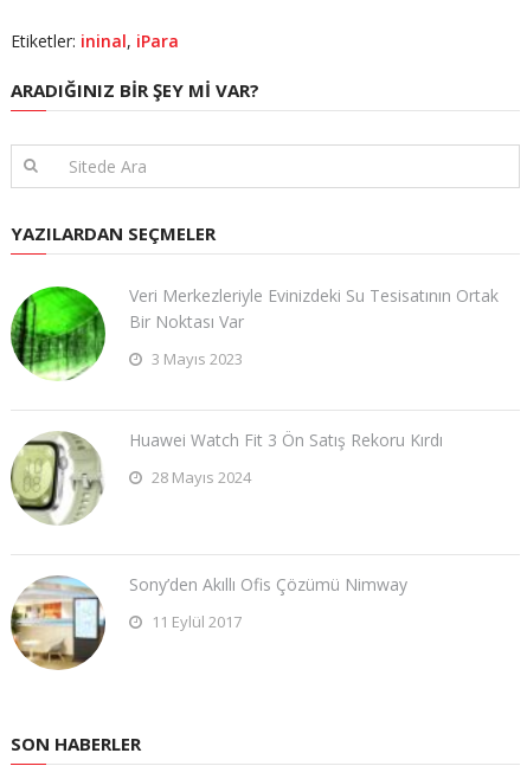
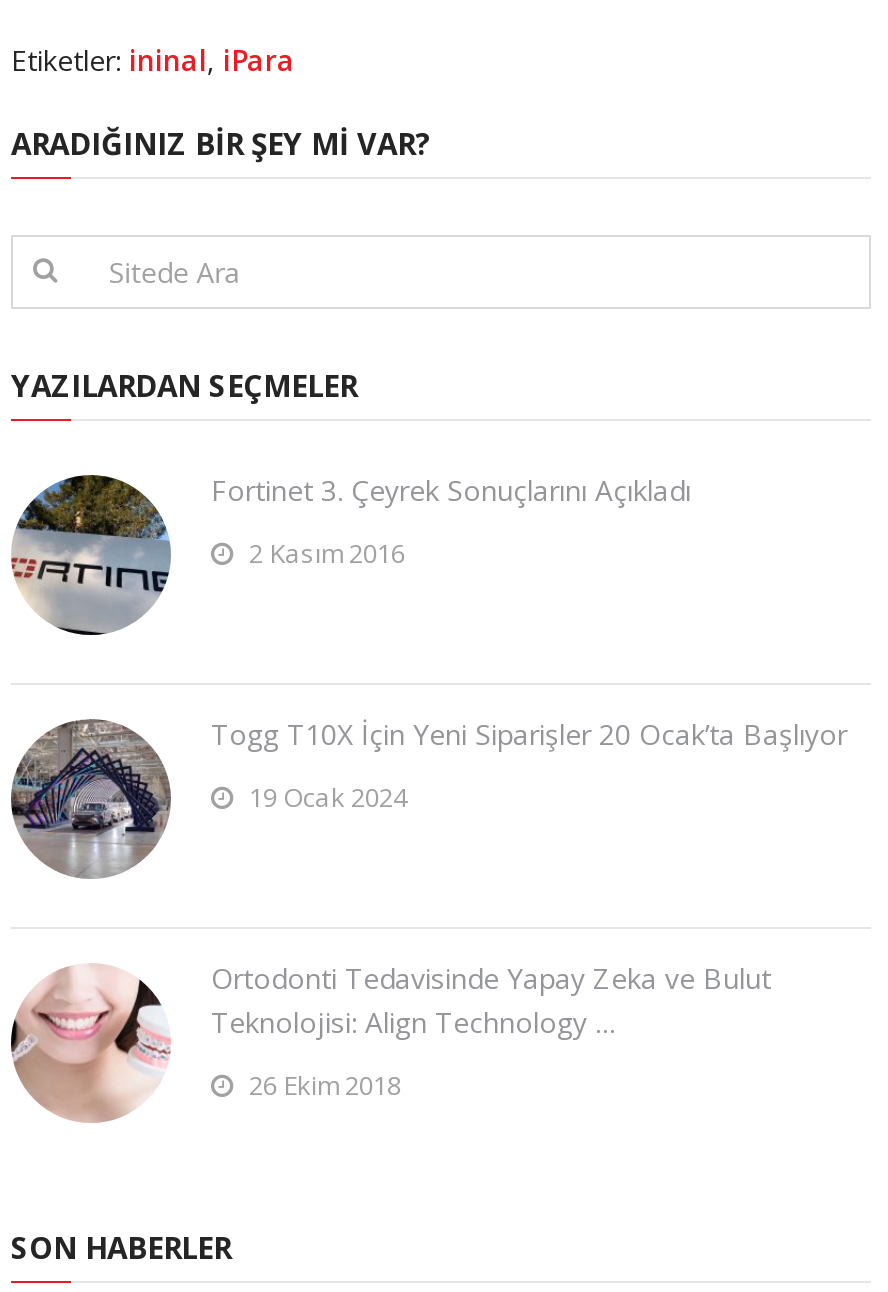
- [image]
- Veri Merkezleriyle Evinizdeki Su Tesisatının Ortak
- Bir Noktası Var
+ [image]
+ Fortinet 3. Çeyrek Sonuçlarını Açıkladı

- 3 Mayıs 2023
+ 2 Kasım 2016

- [image]
- Huawei Watch Fit 3 Ön Satış Rekoru Kırdı
+ [image]
+ Togg T10X İçin Yeni Siparişler 20 Ocak’ta Başlıyor

- 28 Mayıs 2024
+ 19 Ocak 2024

- [image]
- Sony’den Akıllı Ofis Çözümü Nimway
+ [image]
+ Ortodonti Tedavisinde Yapay Zeka ve Bulut
+ Teknolojisi: Align Technology …

- 11 Eylül 2017
+ 26 Ekim 2018
